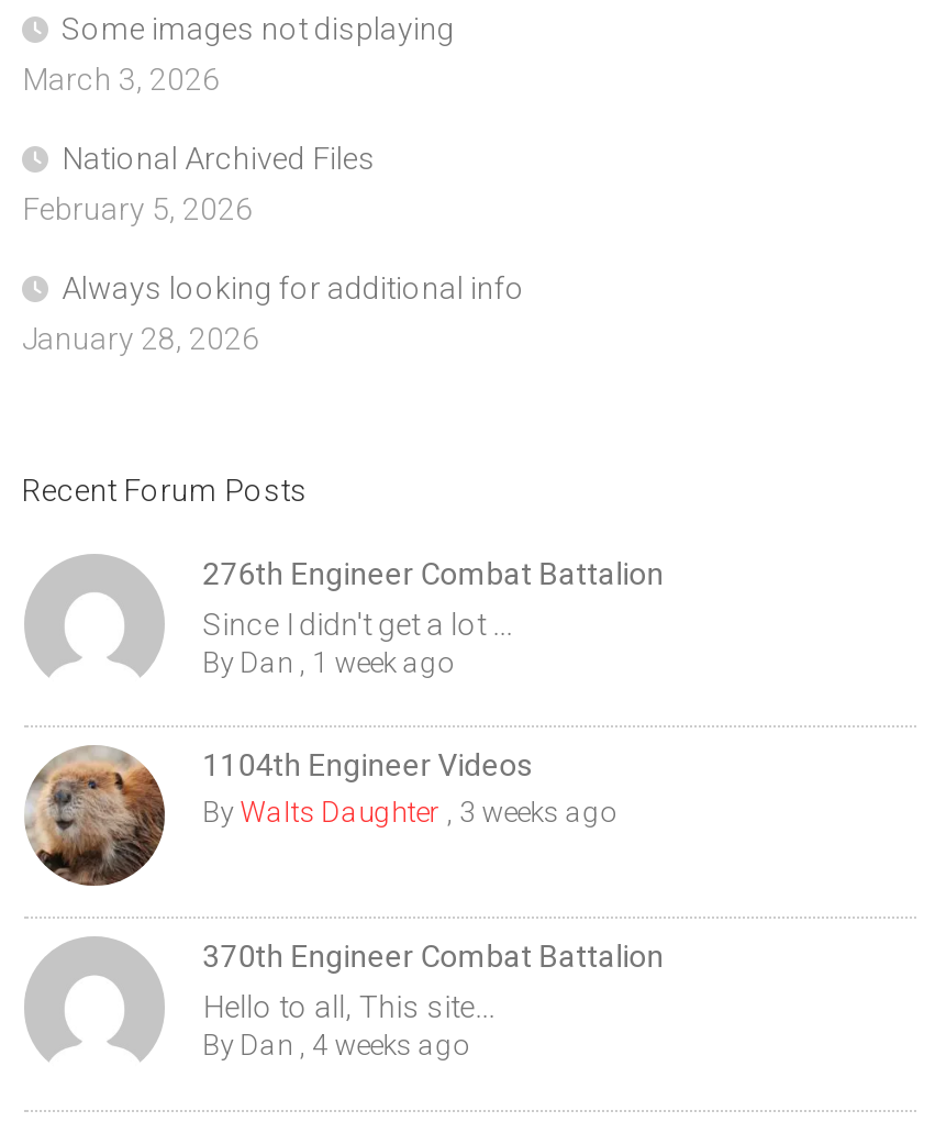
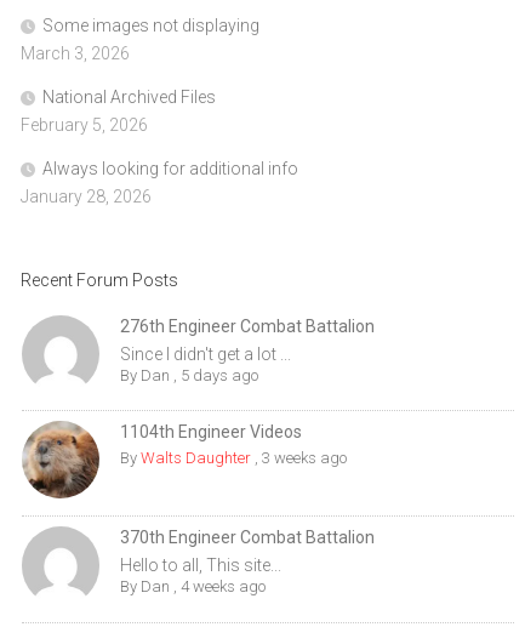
- By Dan, 1 week ago
+ By Dan, 5 days ago
